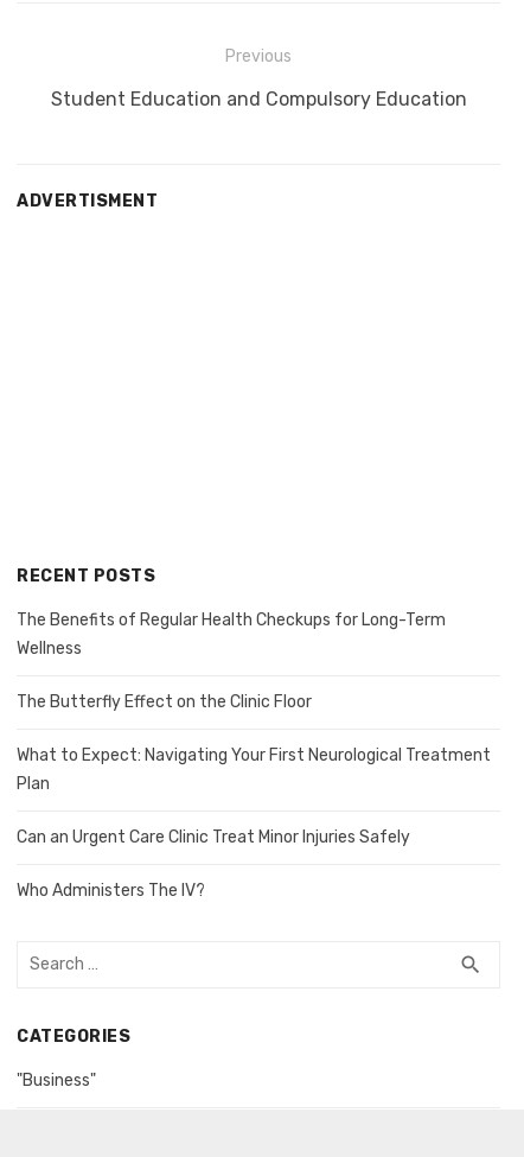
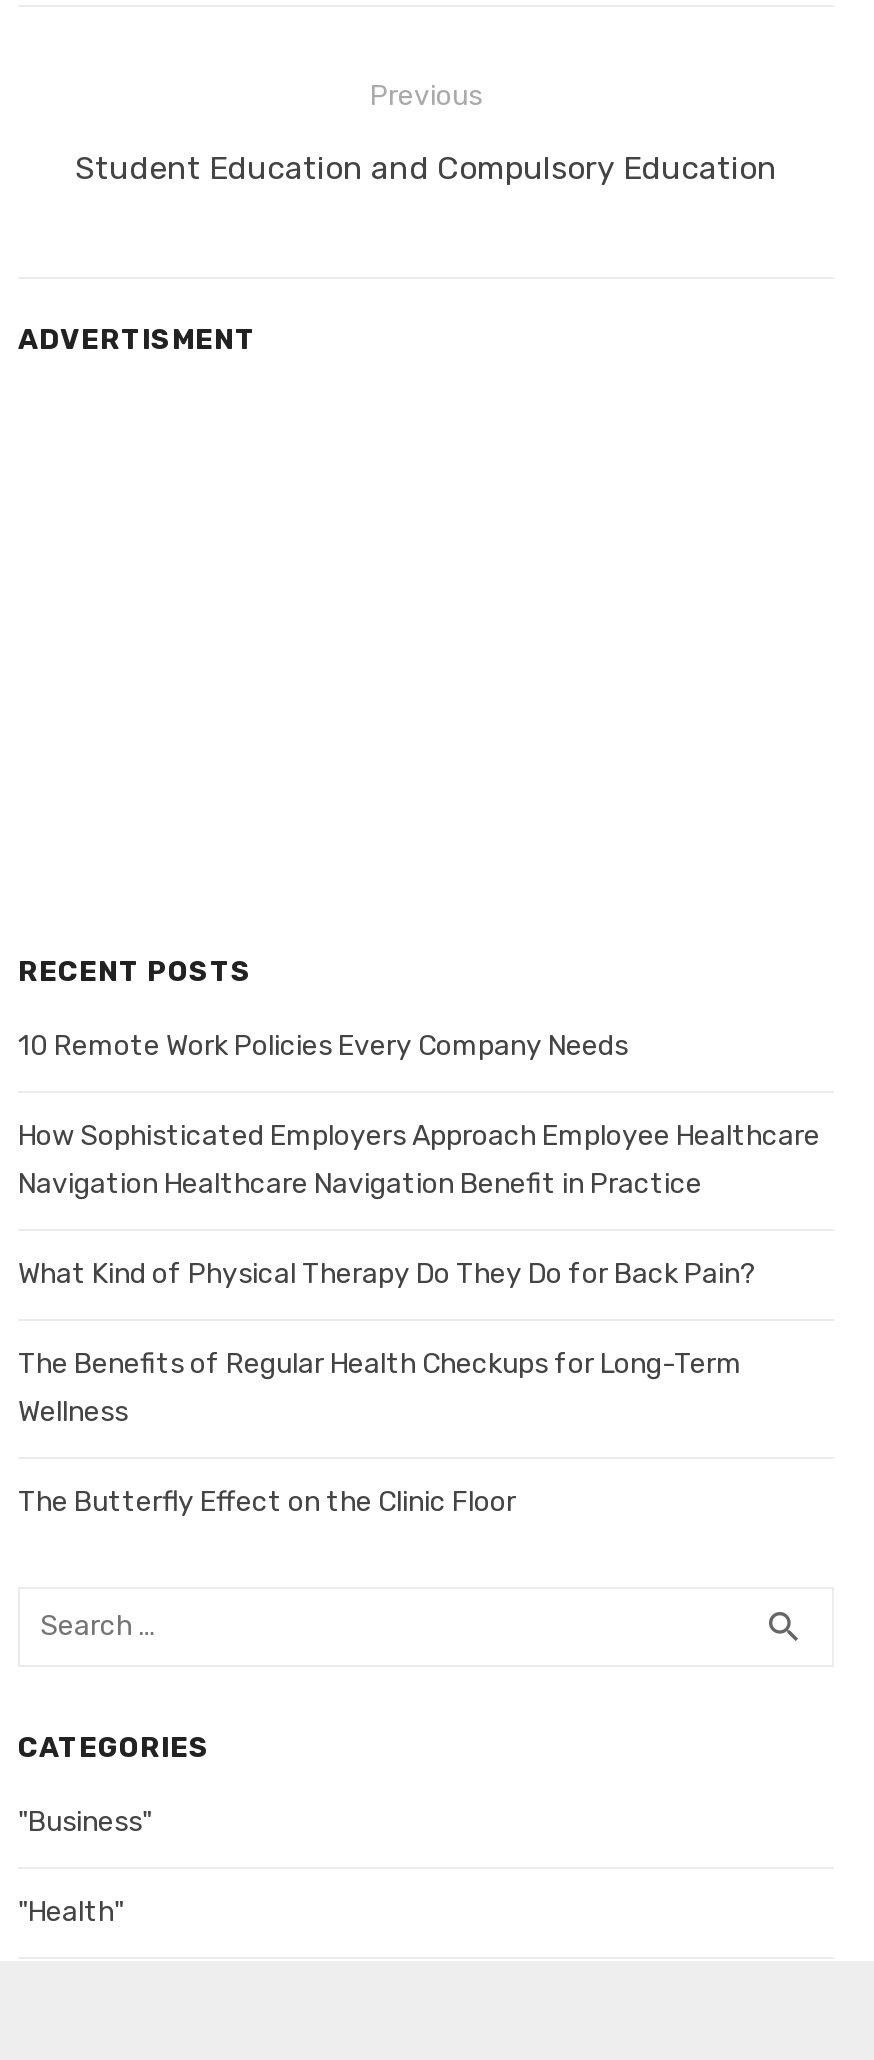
+ 10 Remote Work Policies Every Company Needs
+ How Sophisticated Employers Approach Employee Healthcare
+ Navigation Healthcare Navigation Benefit in Practice
+ What Kind of Physical Therapy Do They Do for Back Pain?

moved down: The Benefits of Regular Health Checkups for Long-Term | Wellness | The Butterfly Effect on the Clinic Floor

- What to Expect: Navigating Your First Neurological Treatment
- Plan
- Can an Urgent Care Clinic Treat Minor Injuries Safely
- Who Administers The IV?

+ "Health"
